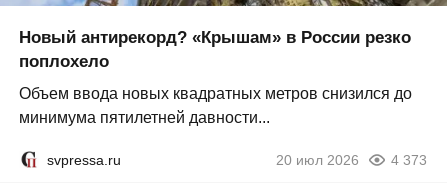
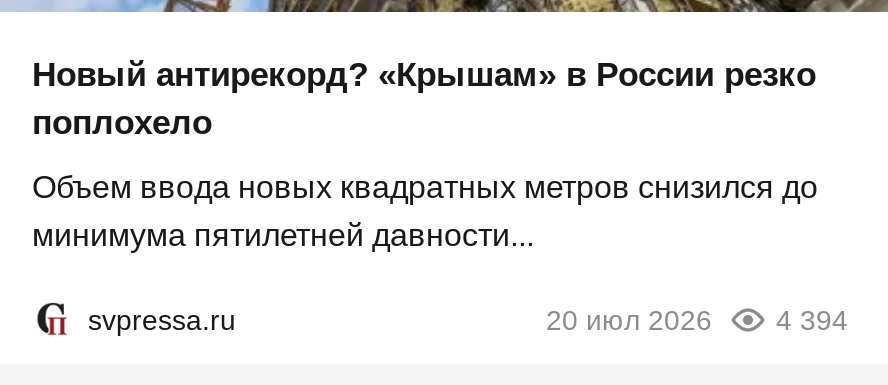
- 20 июл 2026 4 373
+ 20 июл 2026 4 394
